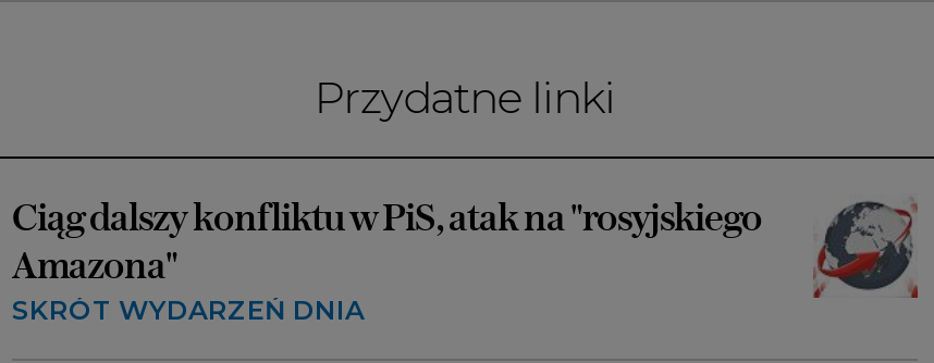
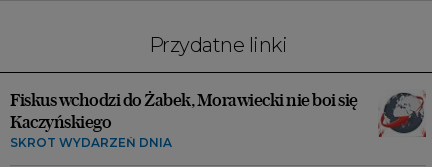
- Ciąg dalszy konfliktu w PiS, atak na "rosyjskiego
- Amazona"
+ Fiskus wchodzi do Żabek, Morawiecki nie boi się
+ Kaczyńskiego
